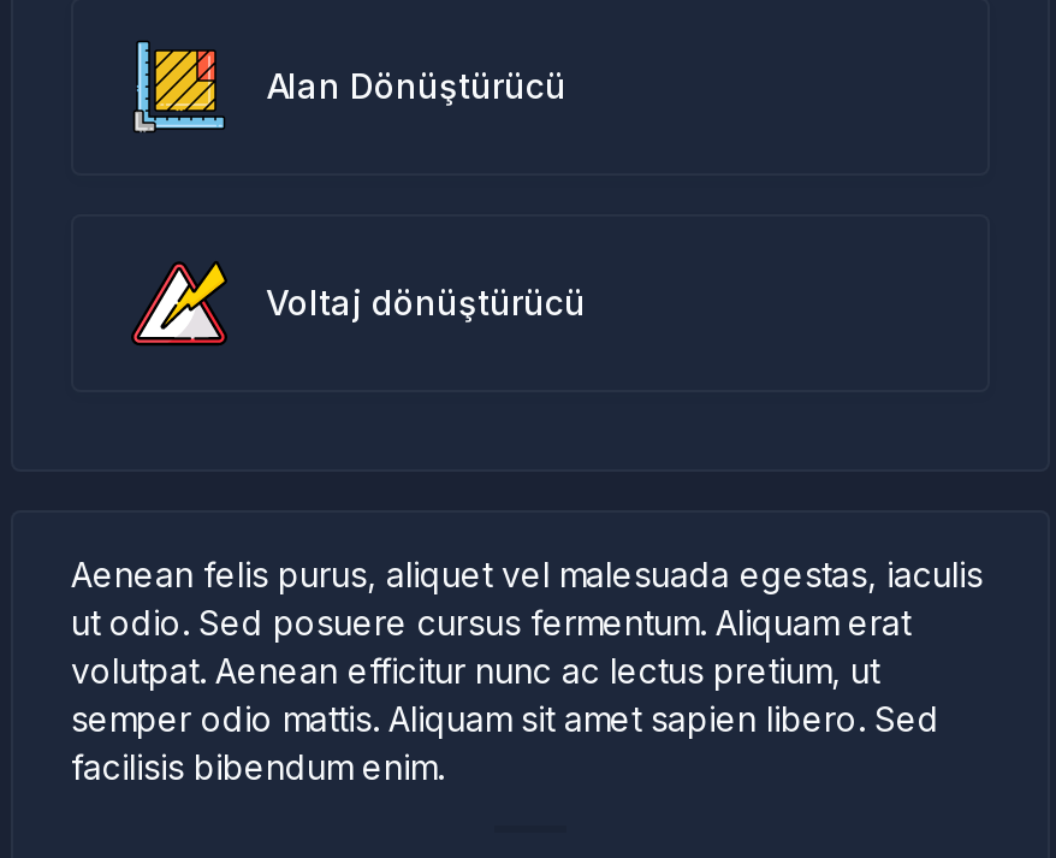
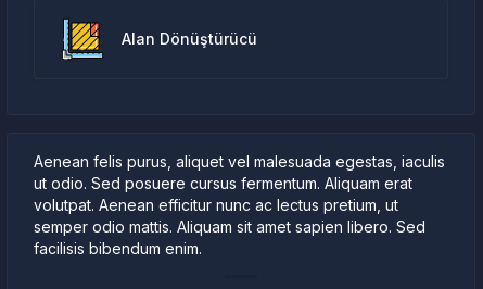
- [image]
- Voltaj dönüştürücü
